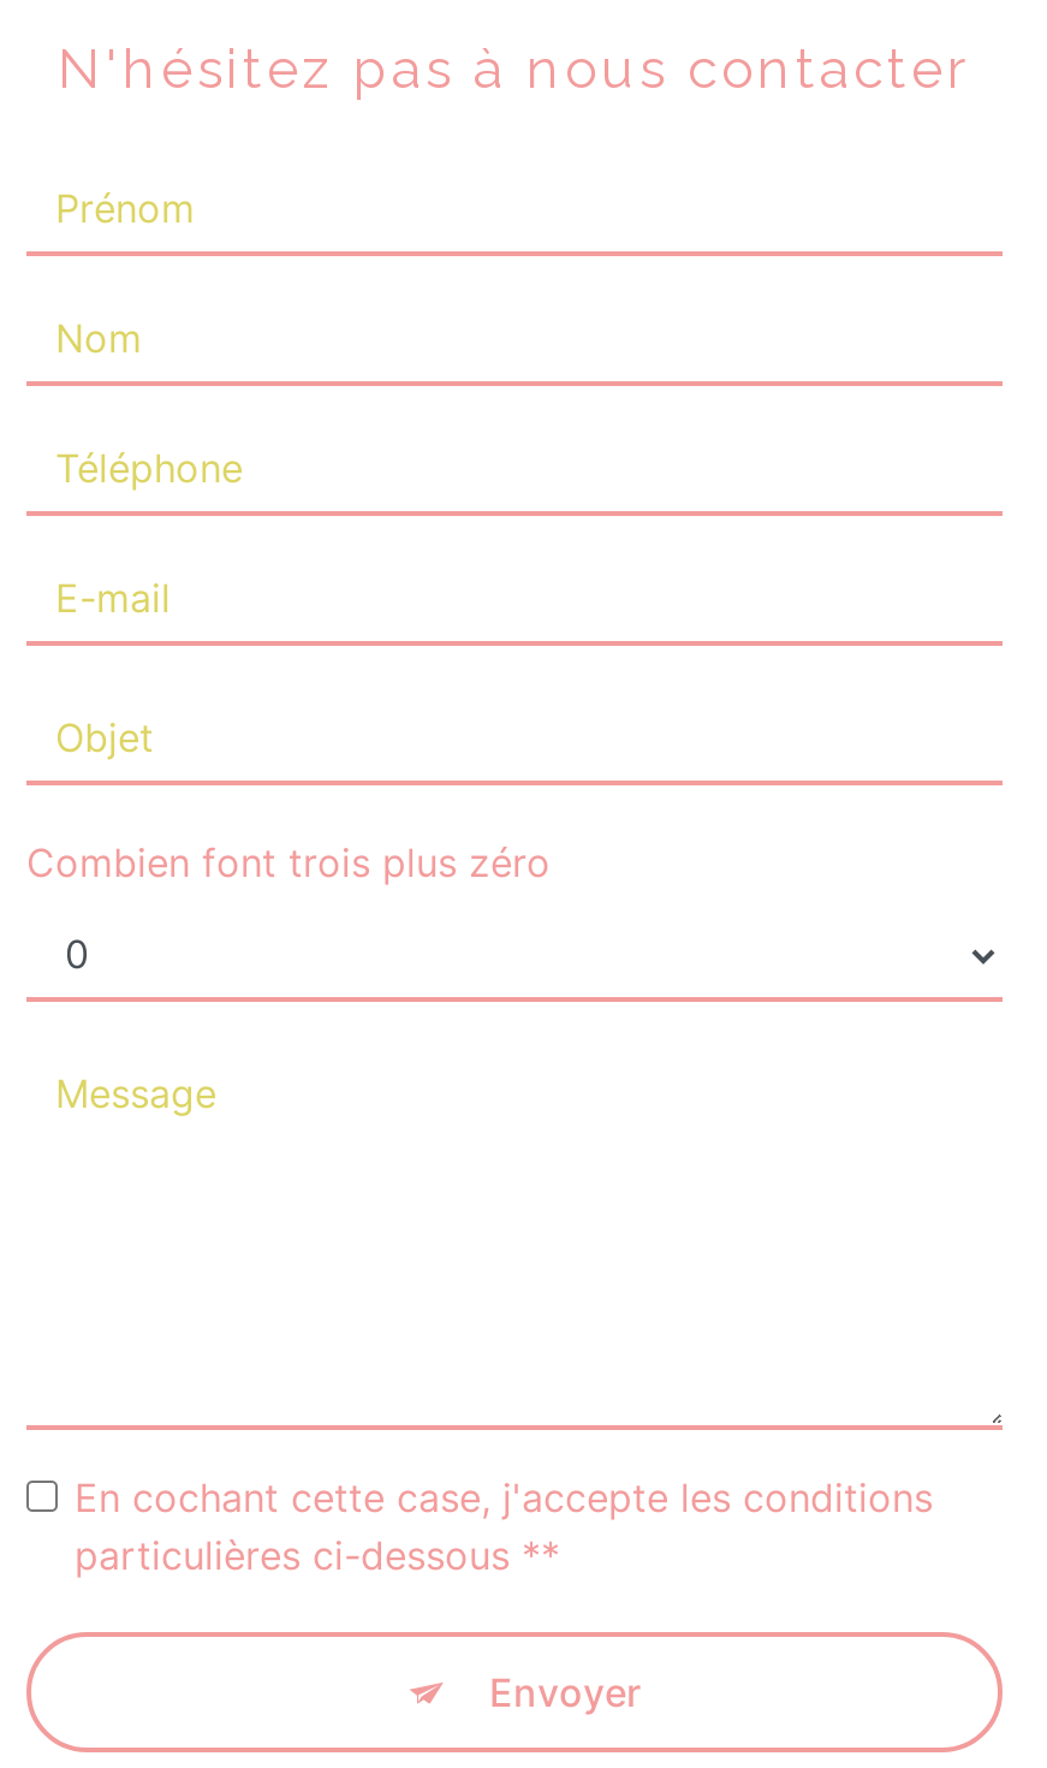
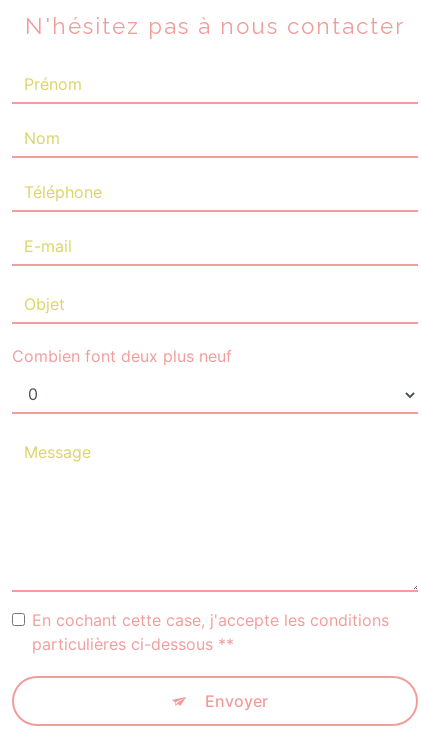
- Combien font trois plus zéro
+ Combien font deux plus neuf
